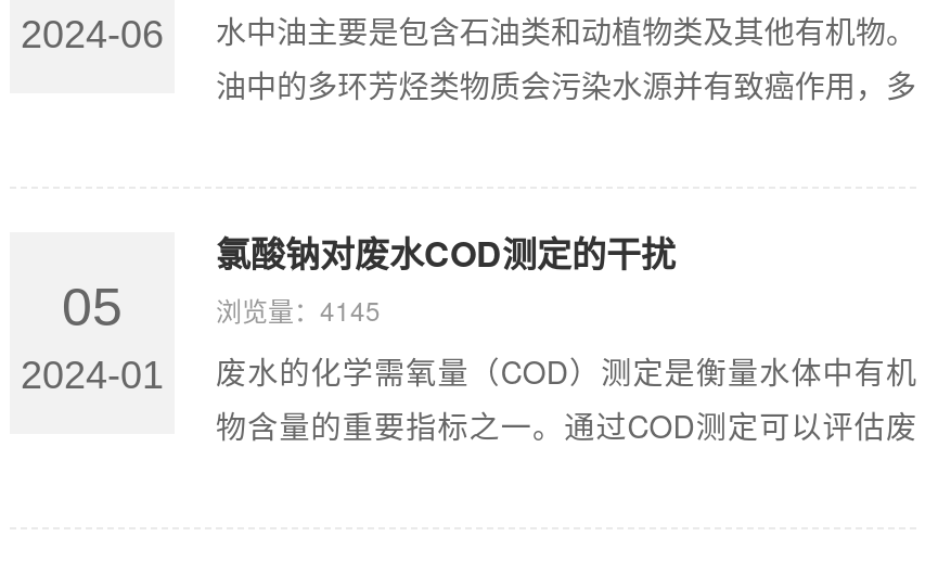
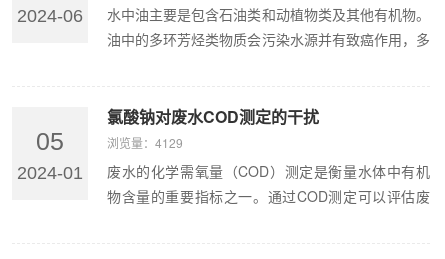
- 浏览量：4145
+ 浏览量：4129
